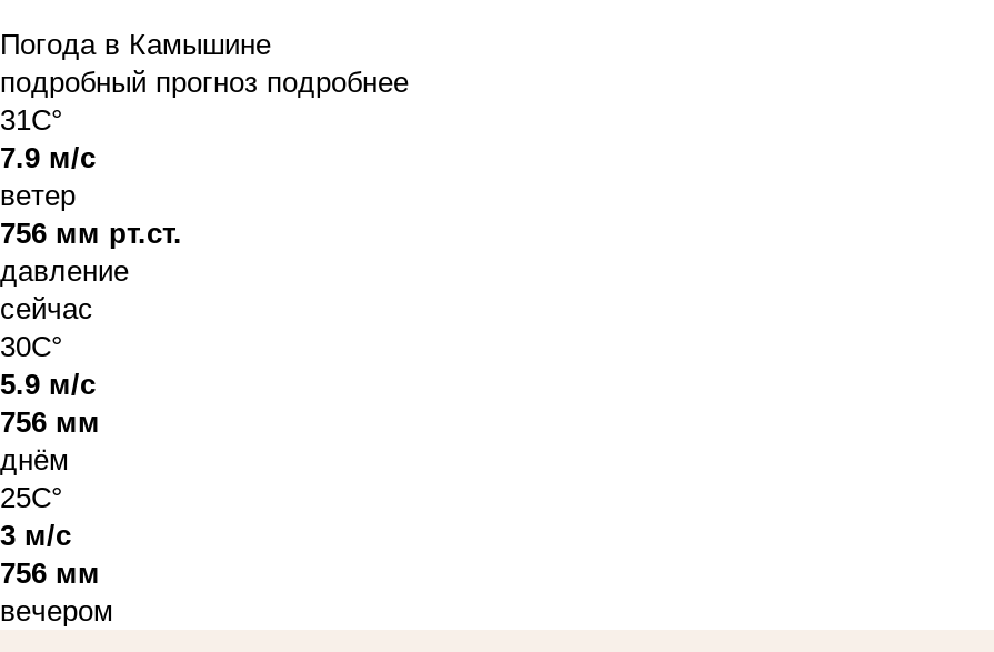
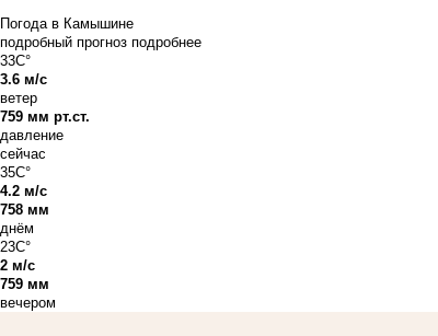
- 31C°
- 7.9 м/с
+ 33C°
+ 3.6 м/с

- 756 мм рт.ст.
+ 759 мм рт.ст.

- 30C°
- 5.9 м/с
- 756 мм
+ 35C°
+ 4.2 м/с
+ 758 мм

- 25C°
- 3 м/с
- 756 мм
+ 23C°
+ 2 м/с
+ 759 мм
